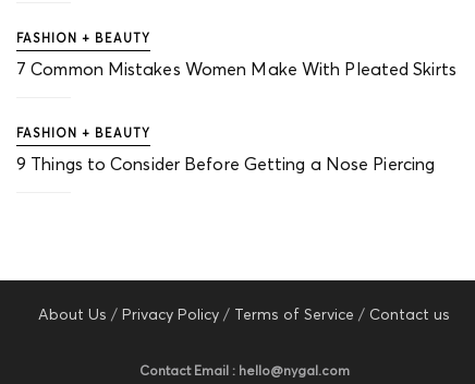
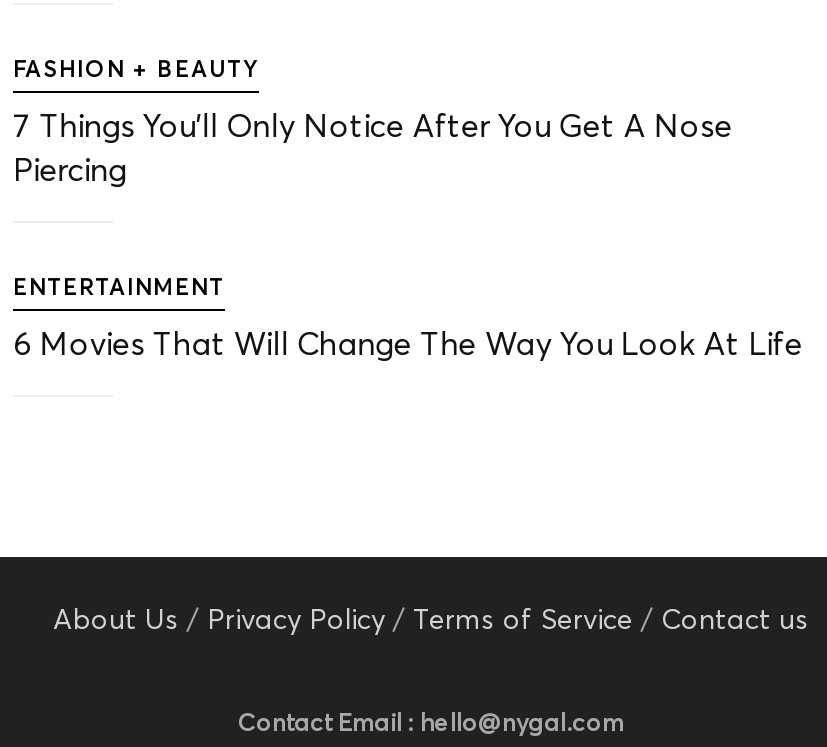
- 7 Common Mistakes Women Make With Pleated Skirts
+ 7 Things You’ll Only Notice After You Get A Nose
+ Piercing

- FASHION + BEAUTY
+ ENTERTAINMENT

- 9 Things to Consider Before Getting a Nose Piercing
+ 6 Movies That Will Change The Way You Look At Life
